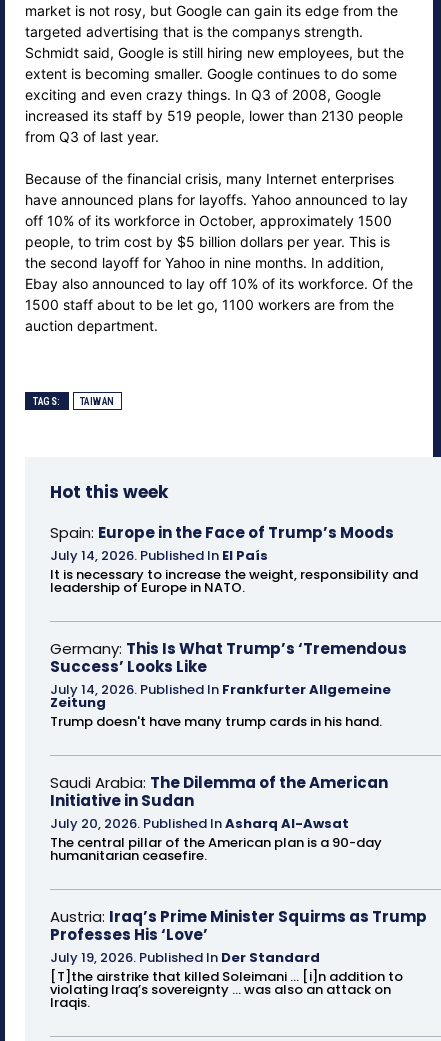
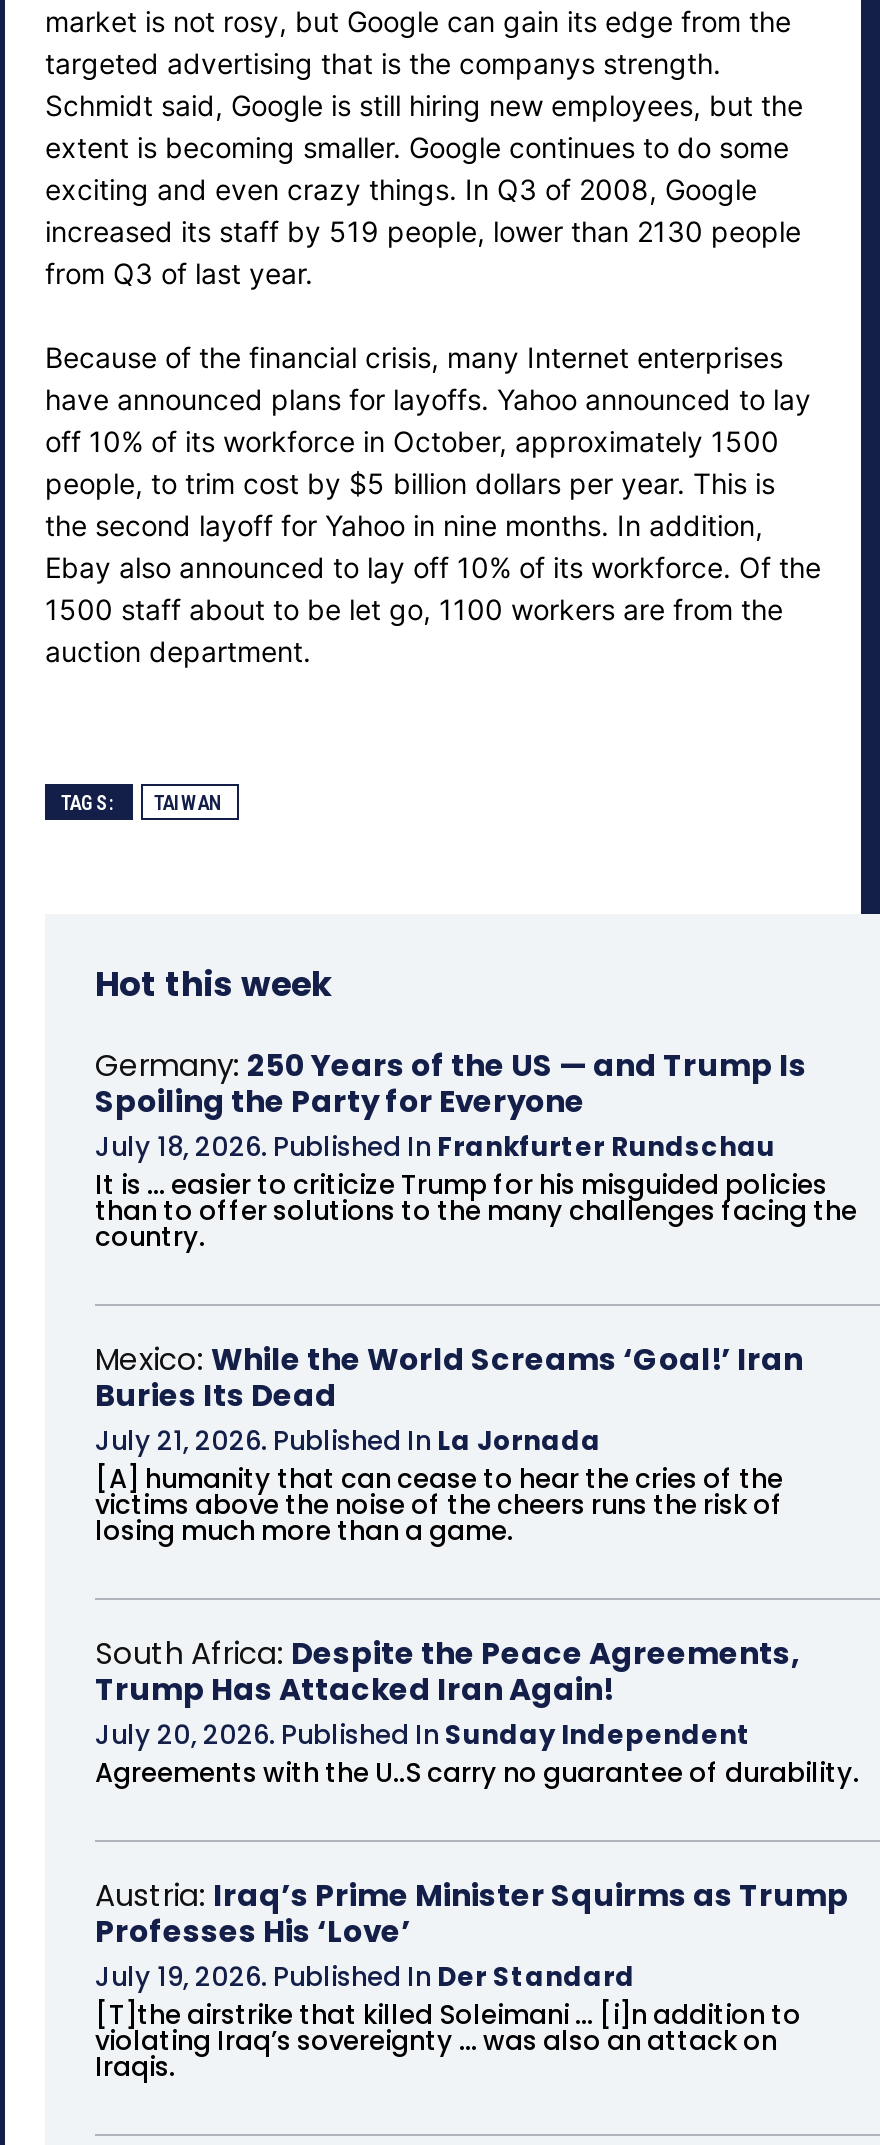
- Spain: Europe in the Face of Trump’s Moods
- July 14, 2026. Published In El País
- It is necessary to increase the weight, responsibility and
- leadership of Europe in NATO.
+ Germany: 250 Years of the US — and Trump Is
+ Spoiling the Party for Everyone
+ July 18, 2026. Published In Frankfurter Rundschau
+ It is ... easier to criticize Trump for his misguided policies
+ than to offer solutions to the many challenges facing the
+ country.

- Germany: This Is What Trump’s ‘Tremendous
- Success’ Looks Like
- July 14, 2026. Published In Frankfurter Allgemeine
- Zeitung
- Trump doesn't have many trump cards in his hand.
+ Mexico: While the World Screams ‘Goal!’ Iran
+ Buries Its Dead
+ July 21, 2026. Published In La Jornada
+ [A] humanity that can cease to hear the cries of the
+ victims above the noise of the cheers runs the risk of
+ losing much more than a game.

- Saudi Arabia: The Dilemma of the American
- Initiative in Sudan
- July 20, 2026. Published InAsharq Al-Awsat
- The central pillar of the American plan is a 90-day
- humanitarian ceasefire.
+ South Africa: Despite the Peace Agreements,
+ Trump Has Attacked Iran Again!
+ July 20, 2026. Published In Sunday Independent
+ Agreements with the U..S carry no guarantee of durability.
